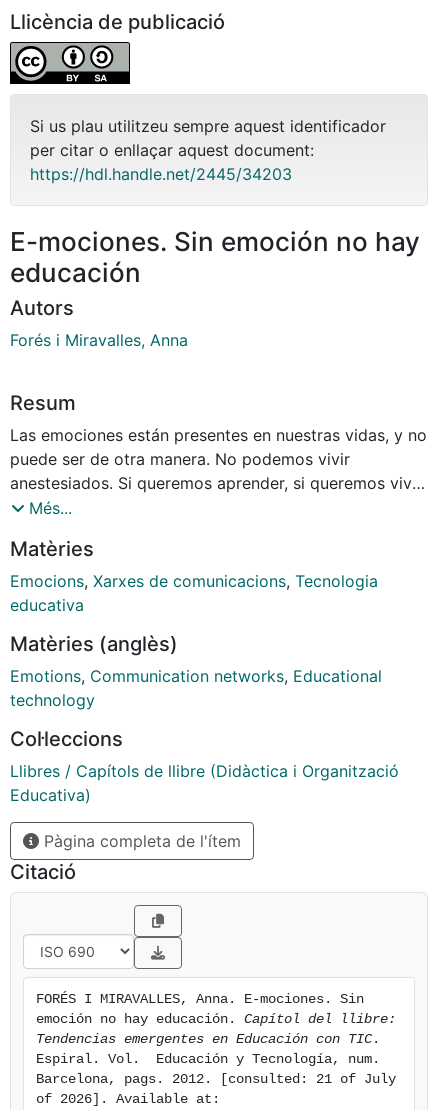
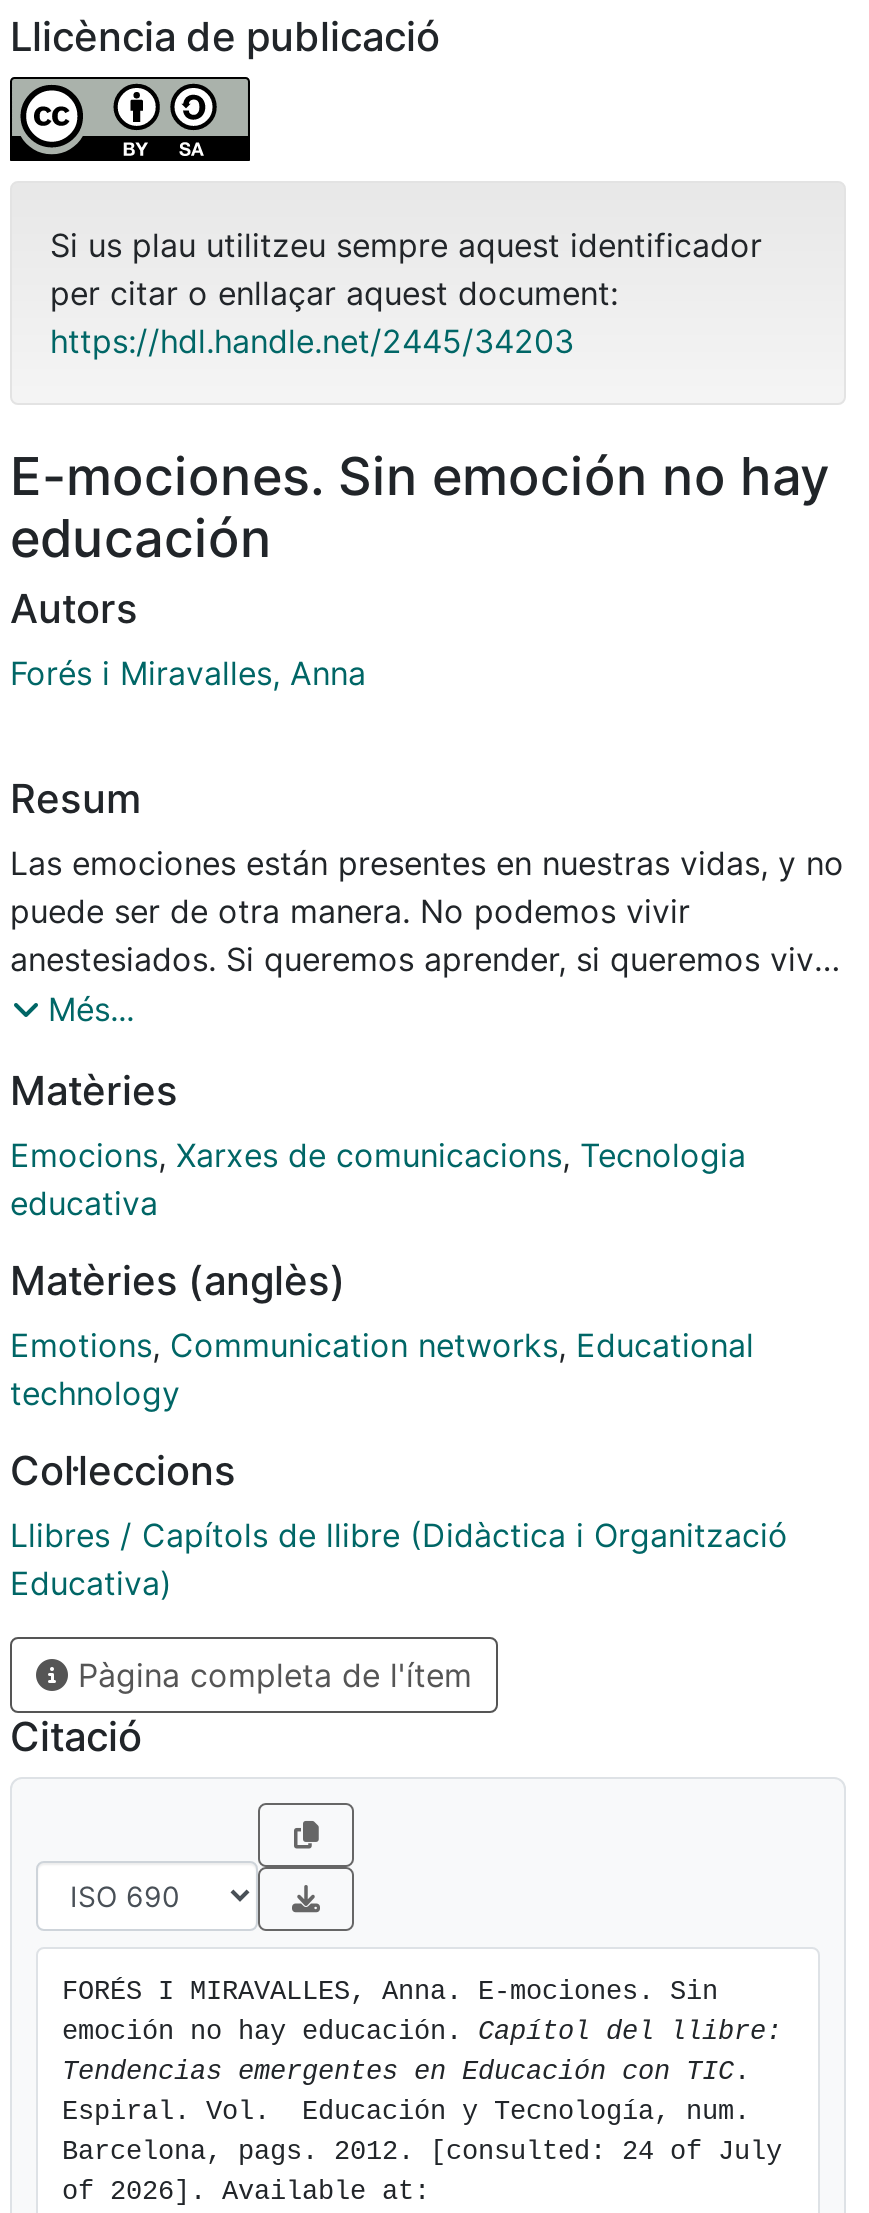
- Barcelona, pags. 2012. [consulted: 21 of July
+ Barcelona, pags. 2012. [consulted: 24 of July
